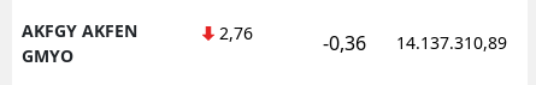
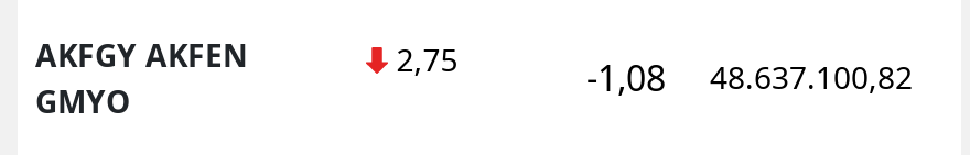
- 2,76
+ 2,75

- -0,36
+ -1,08

- 14.137.310,89
+ 48.637.100,82
